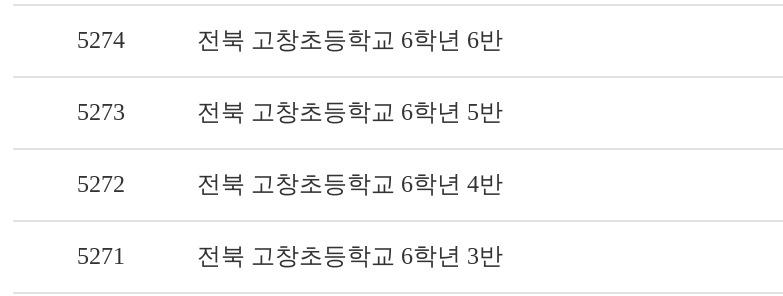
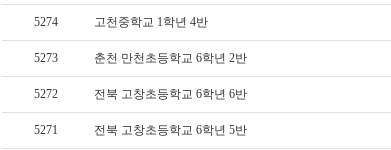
moved down: 전북 고창초등학교 6학년 6반

+ 고천중학교 1학년 4반

moved down: 전북 고창초등학교 6학년 5반

+ 춘천 만천초등학교 6학년 2반

- 전북 고창초등학교 6학년 4반

- 전북 고창초등학교 6학년 3반
